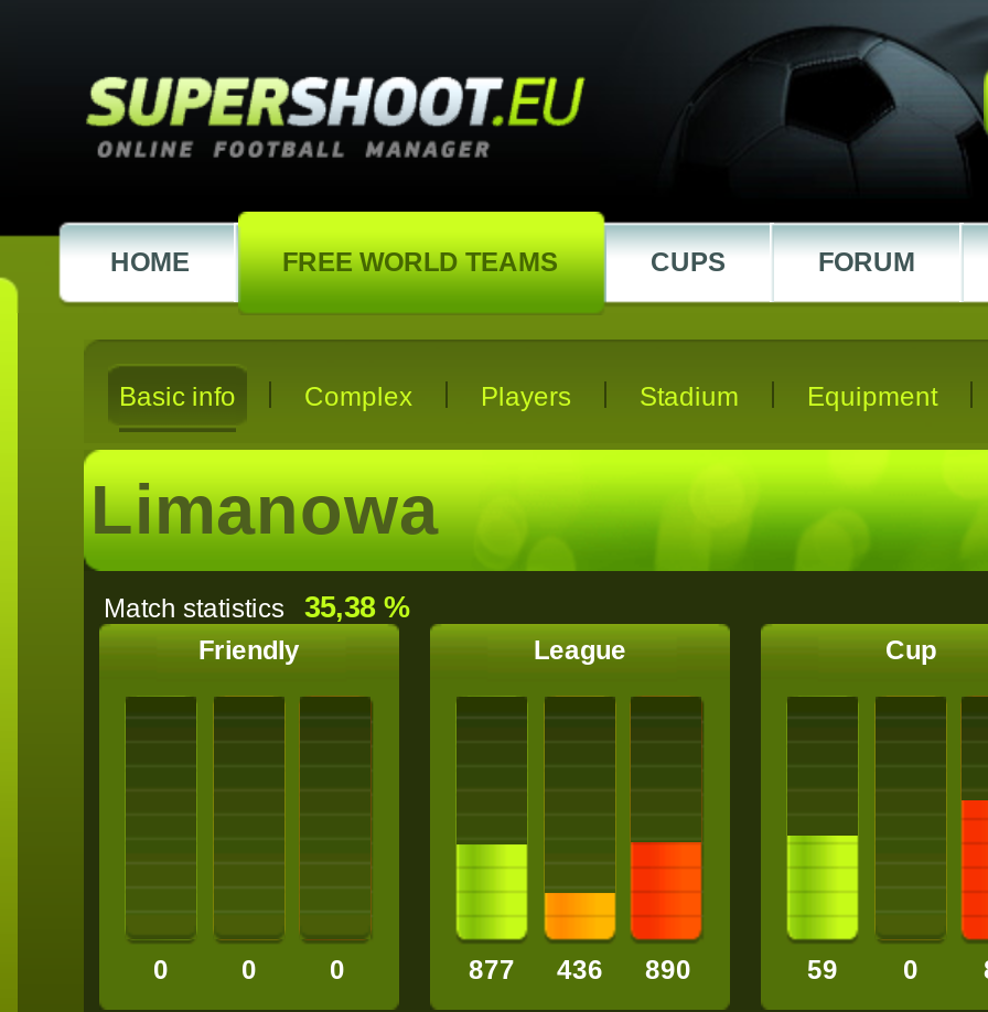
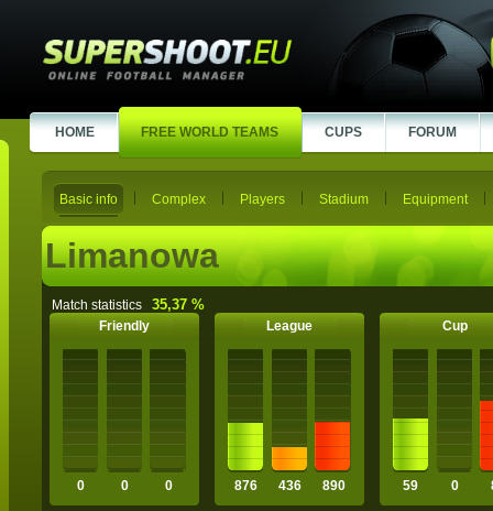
- Match statistics 35,38 %
+ Match statistics 35,37 %

- 877 436 890
+ 876 436 890
